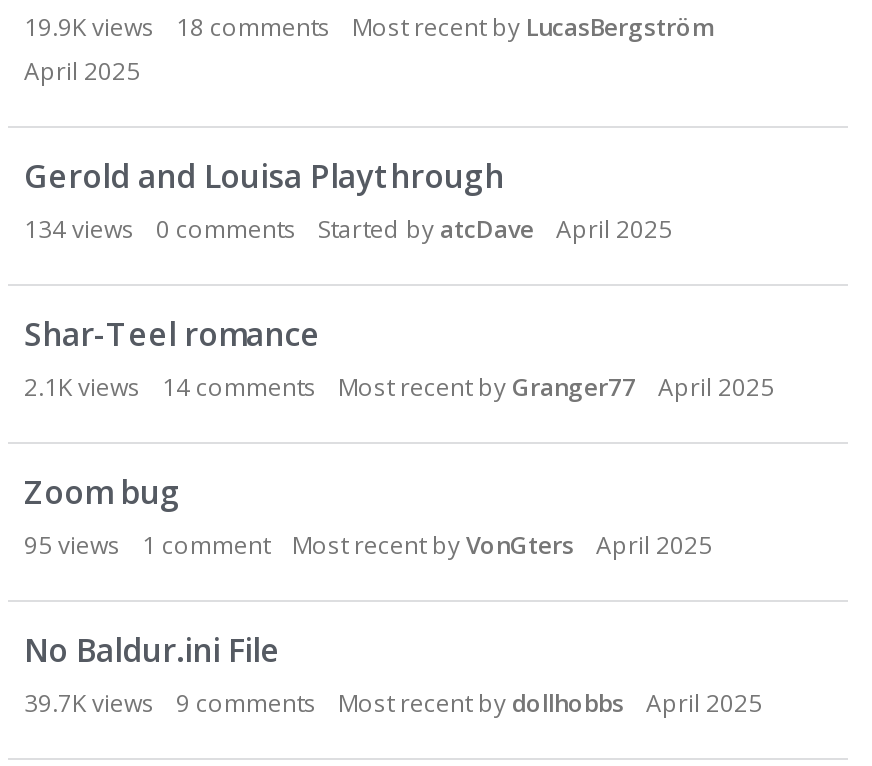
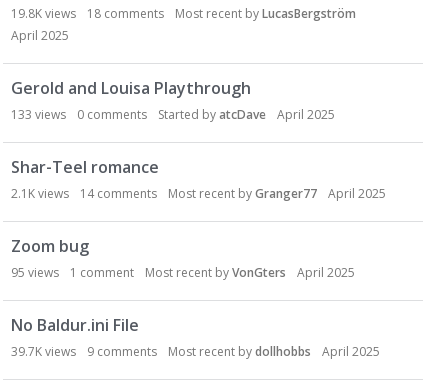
- 19.9K views 18 comments Most recent by LucasBergström
+ 19.8K views 18 comments Most recent by LucasBergström

- 134 views 0 comments Started by atcDave April 2025
+ 133 views 0 comments Started by atcDave April 2025
